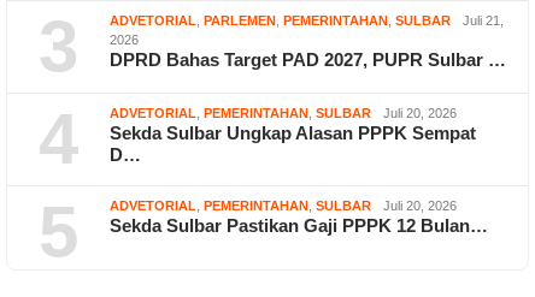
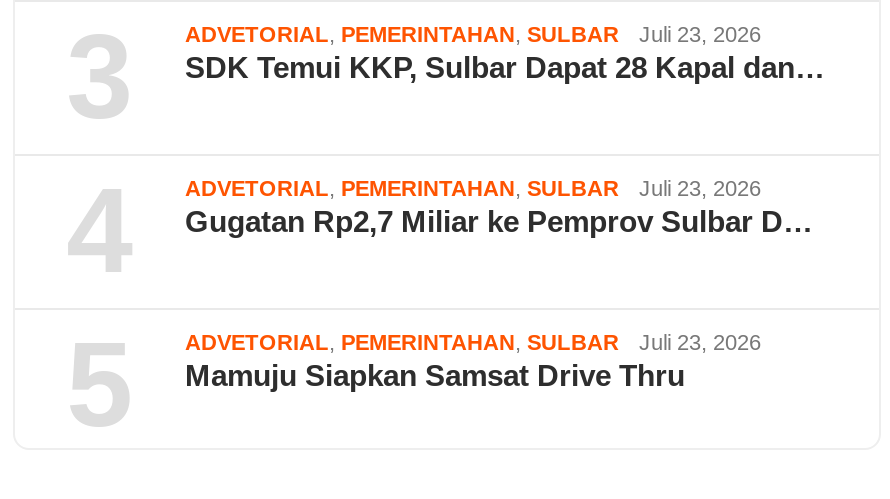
- ADVETORIAL, PARLEMEN, PEMERINTAHAN, SULBAR
- Juli 21,
- 2026
- DPRD Bahas Target PAD 2027, PUPR Sulbar …
+ ADVETORIAL, PEMERINTAHAN, SULBAR
+ Juli 23, 2026
+ SDK Temui KKP, Sulbar Dapat 28 Kapal dan…

- Juli 20, 2026
- Sekda Sulbar Ungkap Alasan PPPK Sempat
- D…
+ Juli 23, 2026
+ Gugatan Rp2,7 Miliar ke Pemprov Sulbar D…

- Juli 20, 2026
- Sekda Sulbar Pastikan Gaji PPPK 12 Bulan…
+ Juli 23, 2026
+ Mamuju Siapkan Samsat Drive Thru
